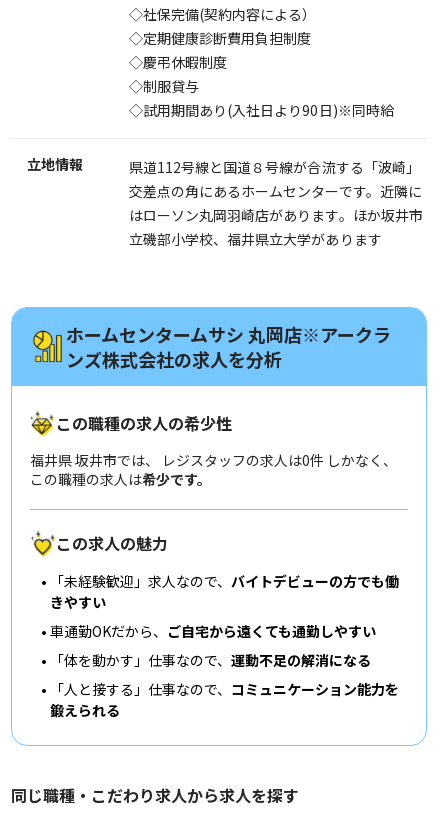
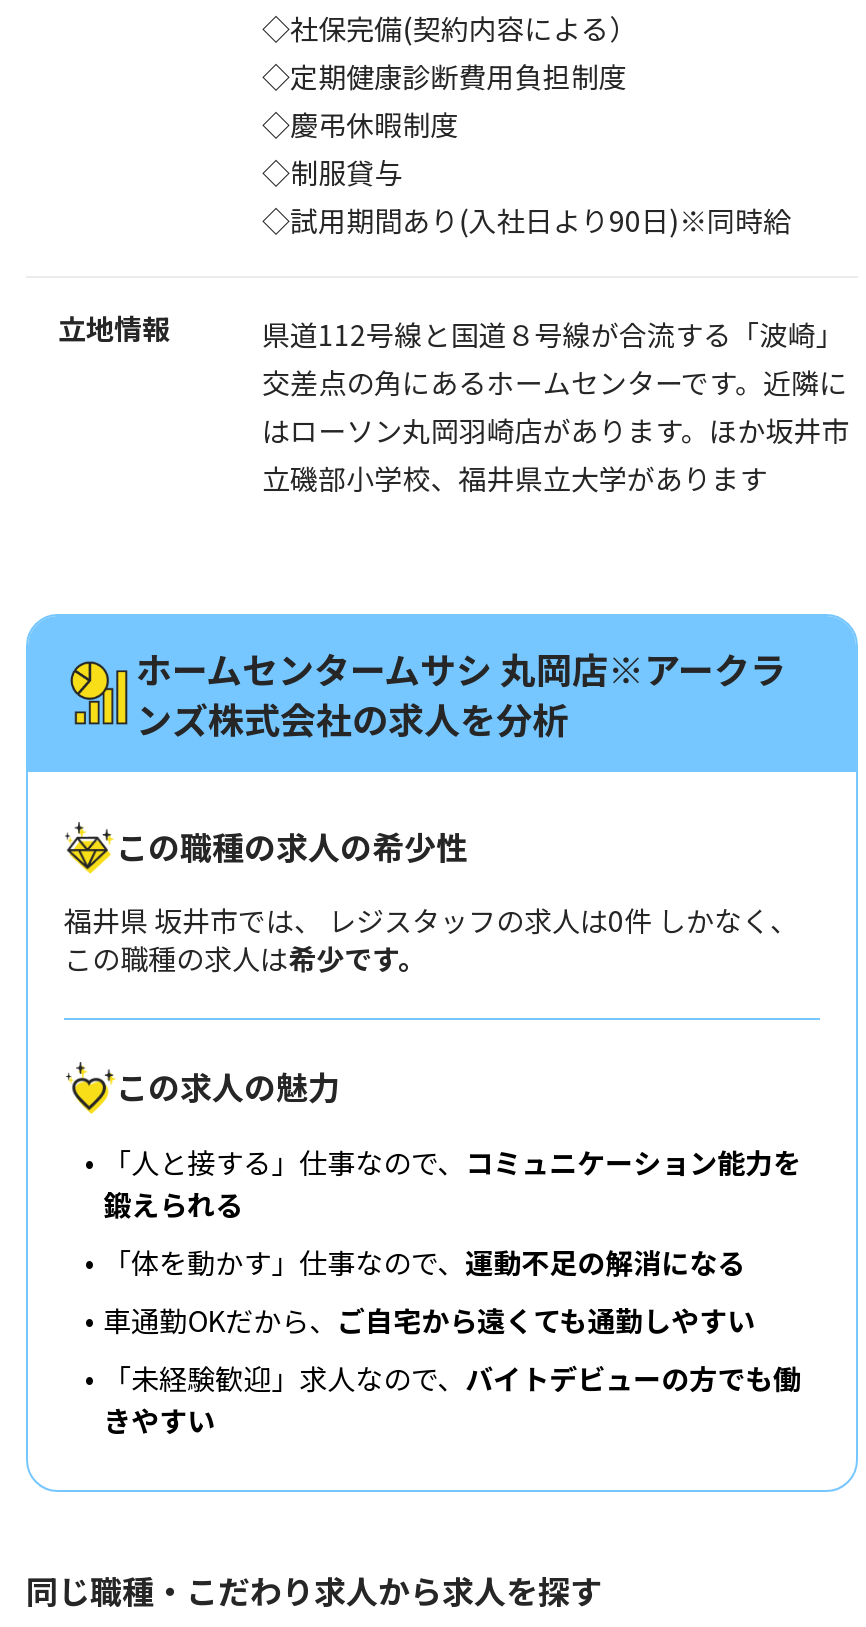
moved down: 「未経験歓迎」求人なので、バイトデビューの方でも働 | きやすい

moved up: 車通勤OKだから、ご自宅から遠くても通勤しやすい | 「体を動かす」仕事なので、運動不足の解消になる | 「人と接する」仕事なので、コミュニケーション能力を | 鍛えられる
